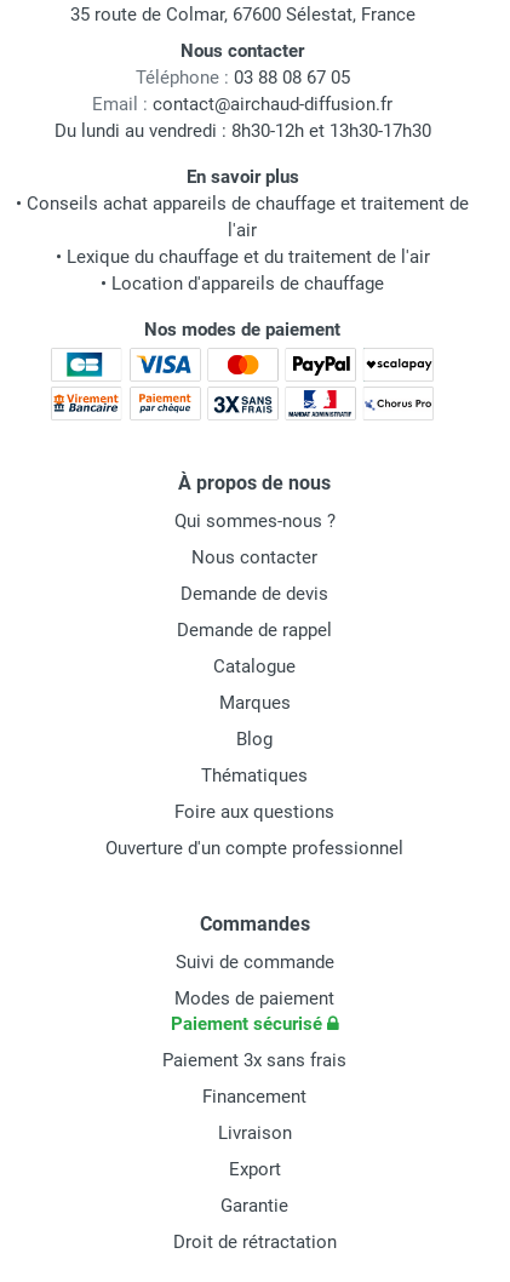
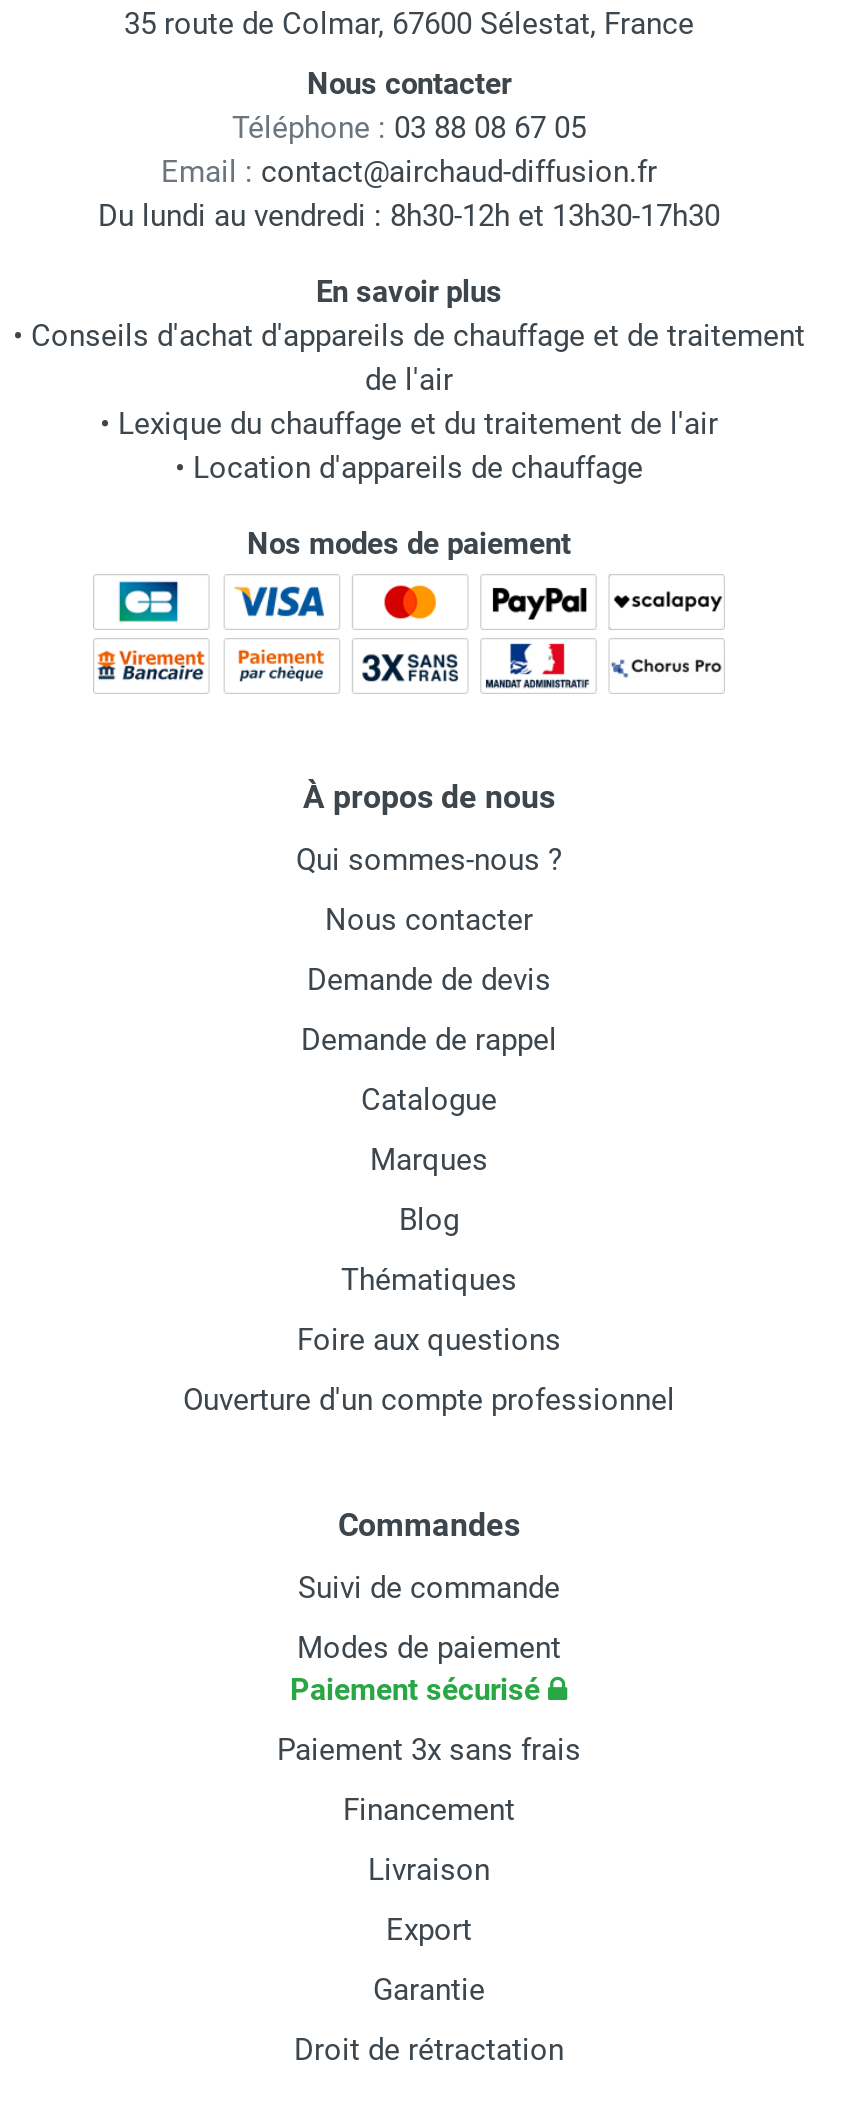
- • Conseils achat appareils de chauffage et traitement de
- l'air
+ • Conseils d'achat d'appareils de chauffage et de traitement
+ de l'air
